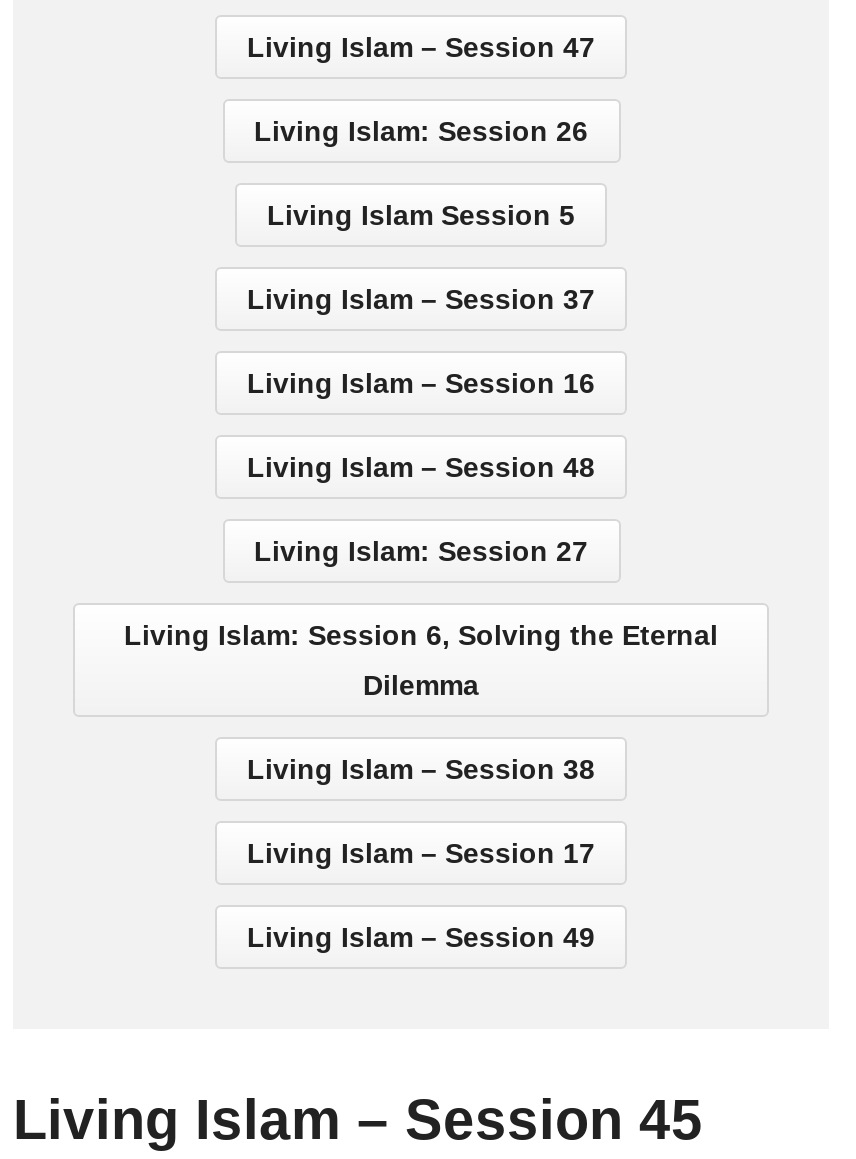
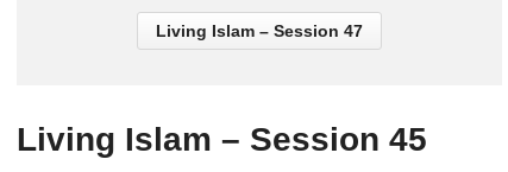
- Living Islam: Session 26
- Living Islam Session 5
- Living Islam – Session 37
- Living Islam – Session 16
- Living Islam – Session 48
- Living Islam: Session 27
- Living Islam: Session 6, Solving the Eternal
- Dilemma
- Living Islam – Session 38
- Living Islam – Session 17
- Living Islam – Session 49
